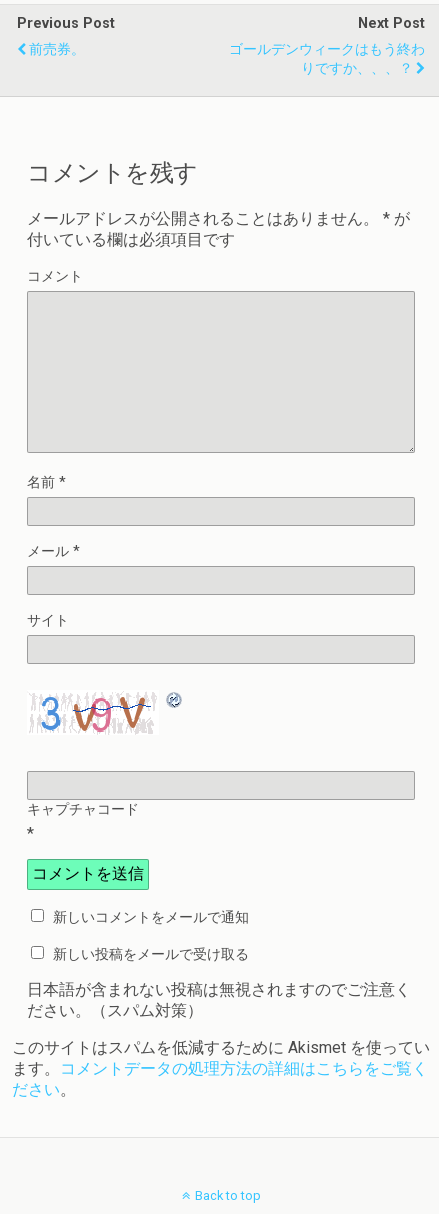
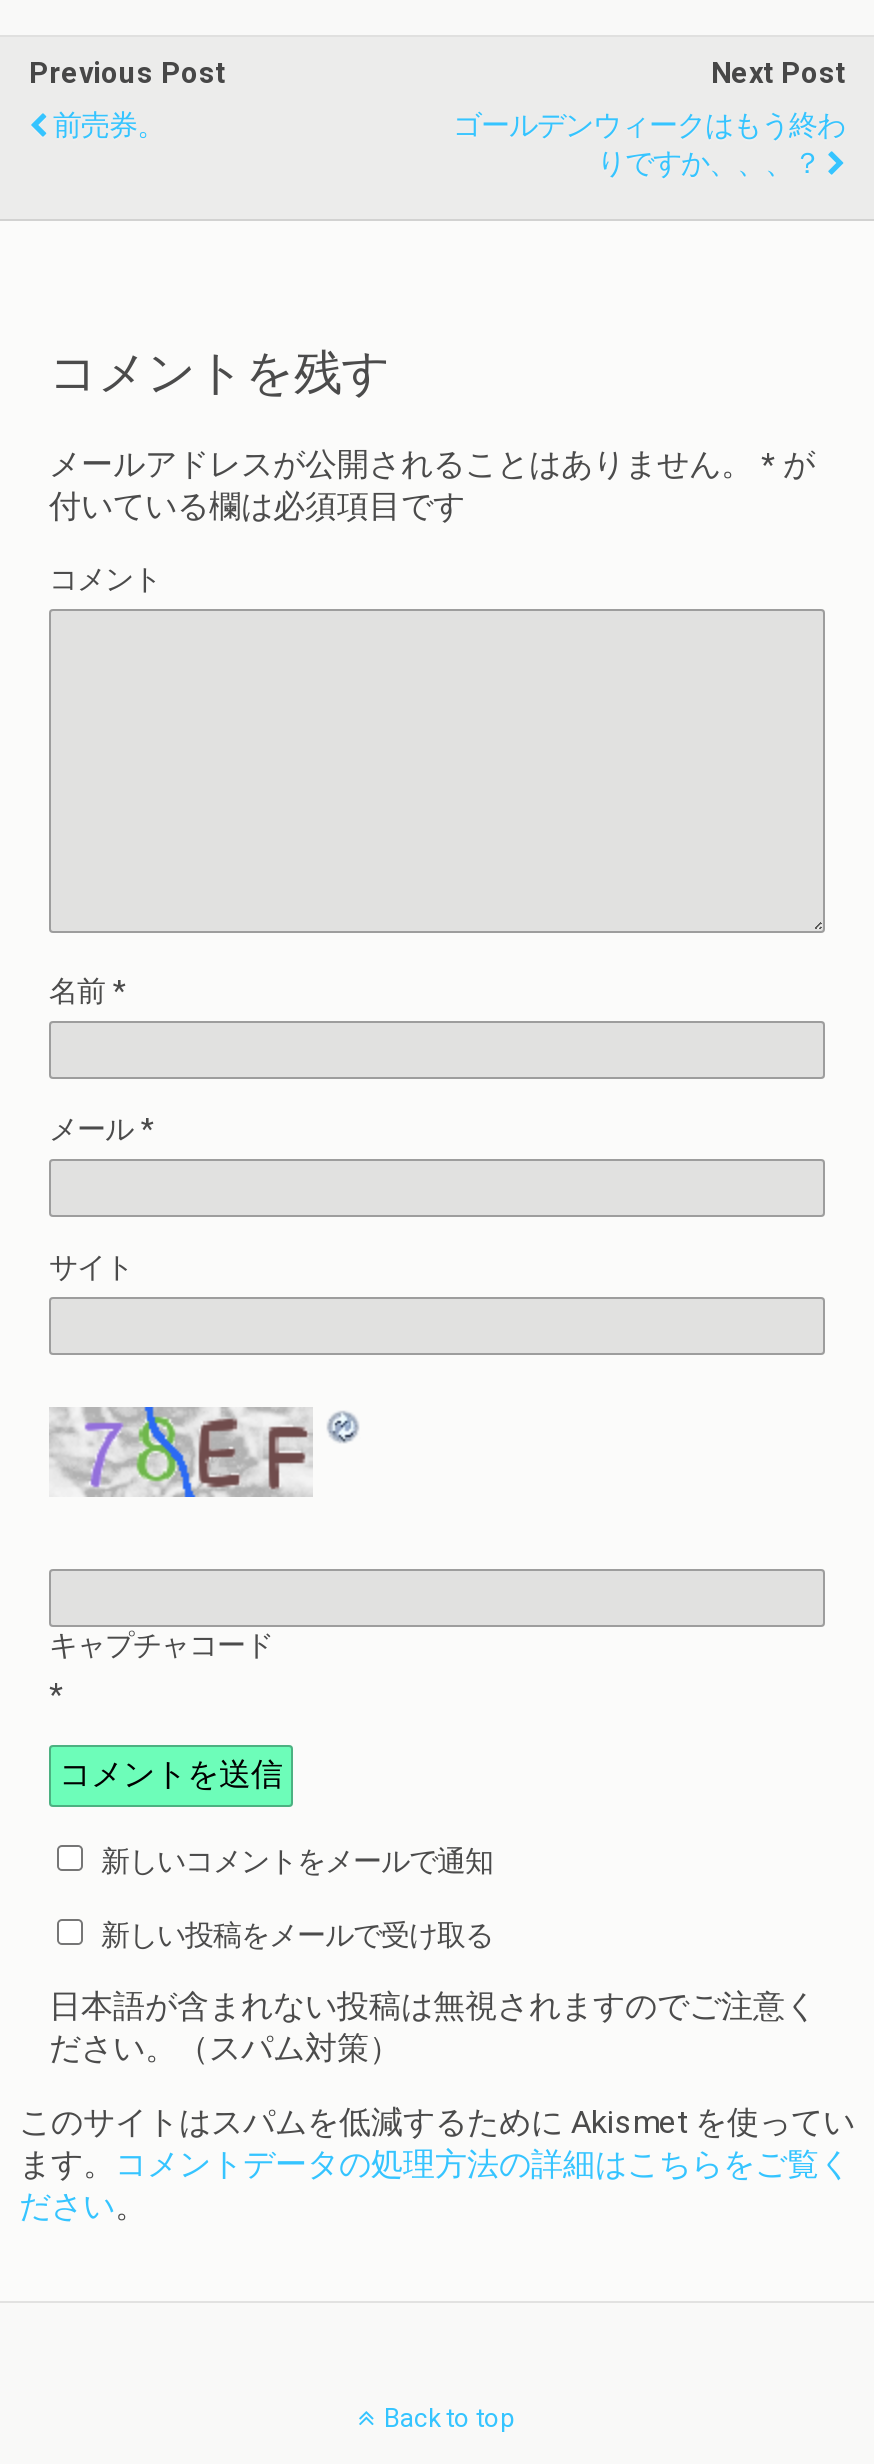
- [image]
+ [image]
